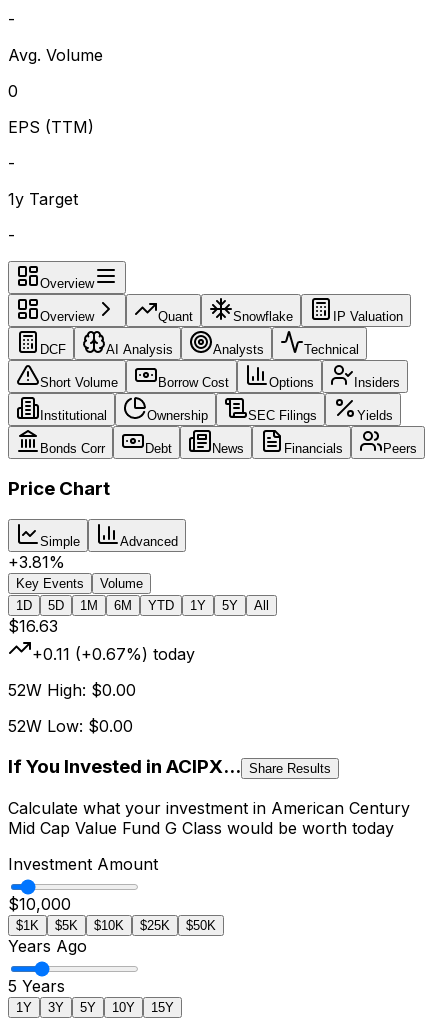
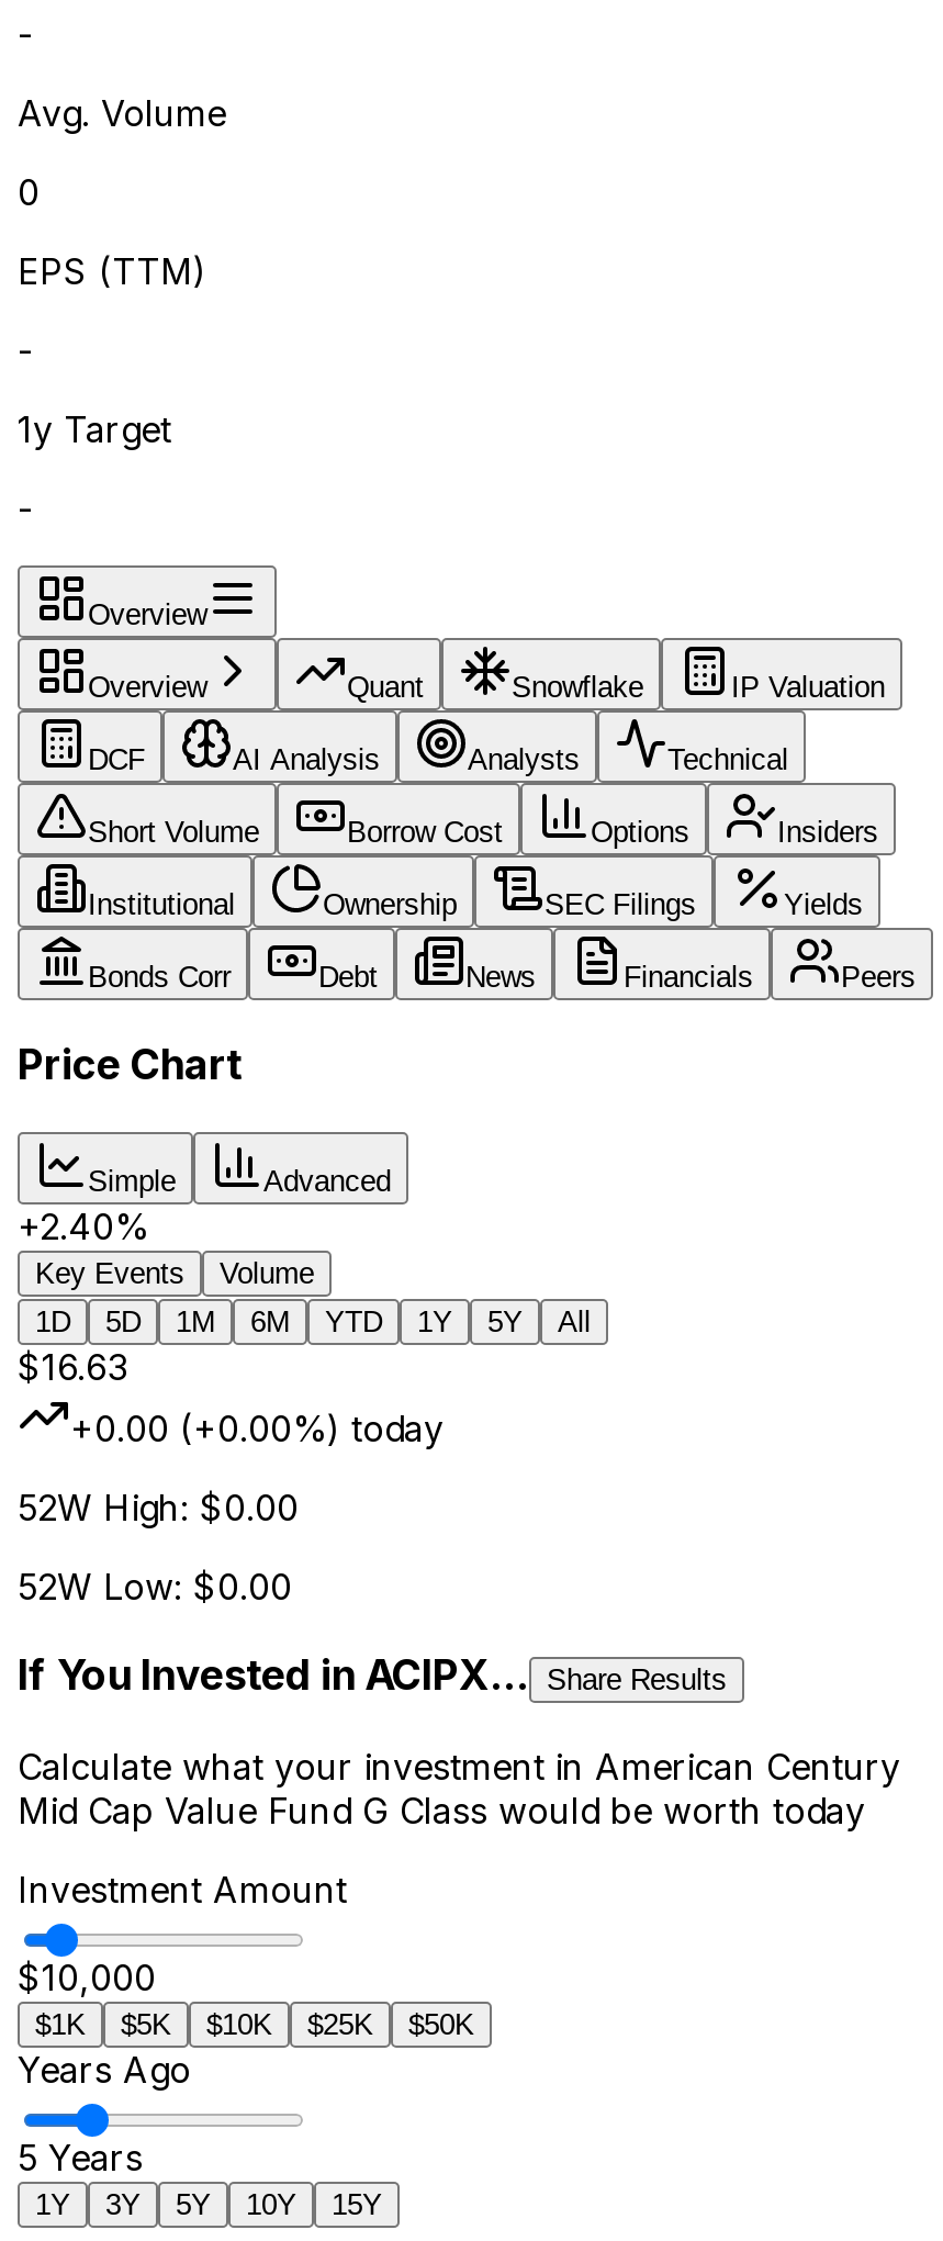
- +3.81%
+ +2.40%

- +0.11 (+0.67%) today
+ +0.00 (+0.00%) today
